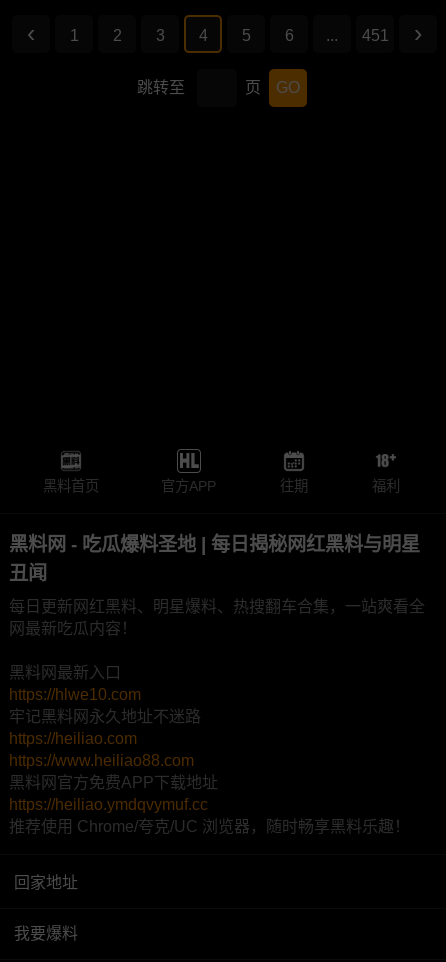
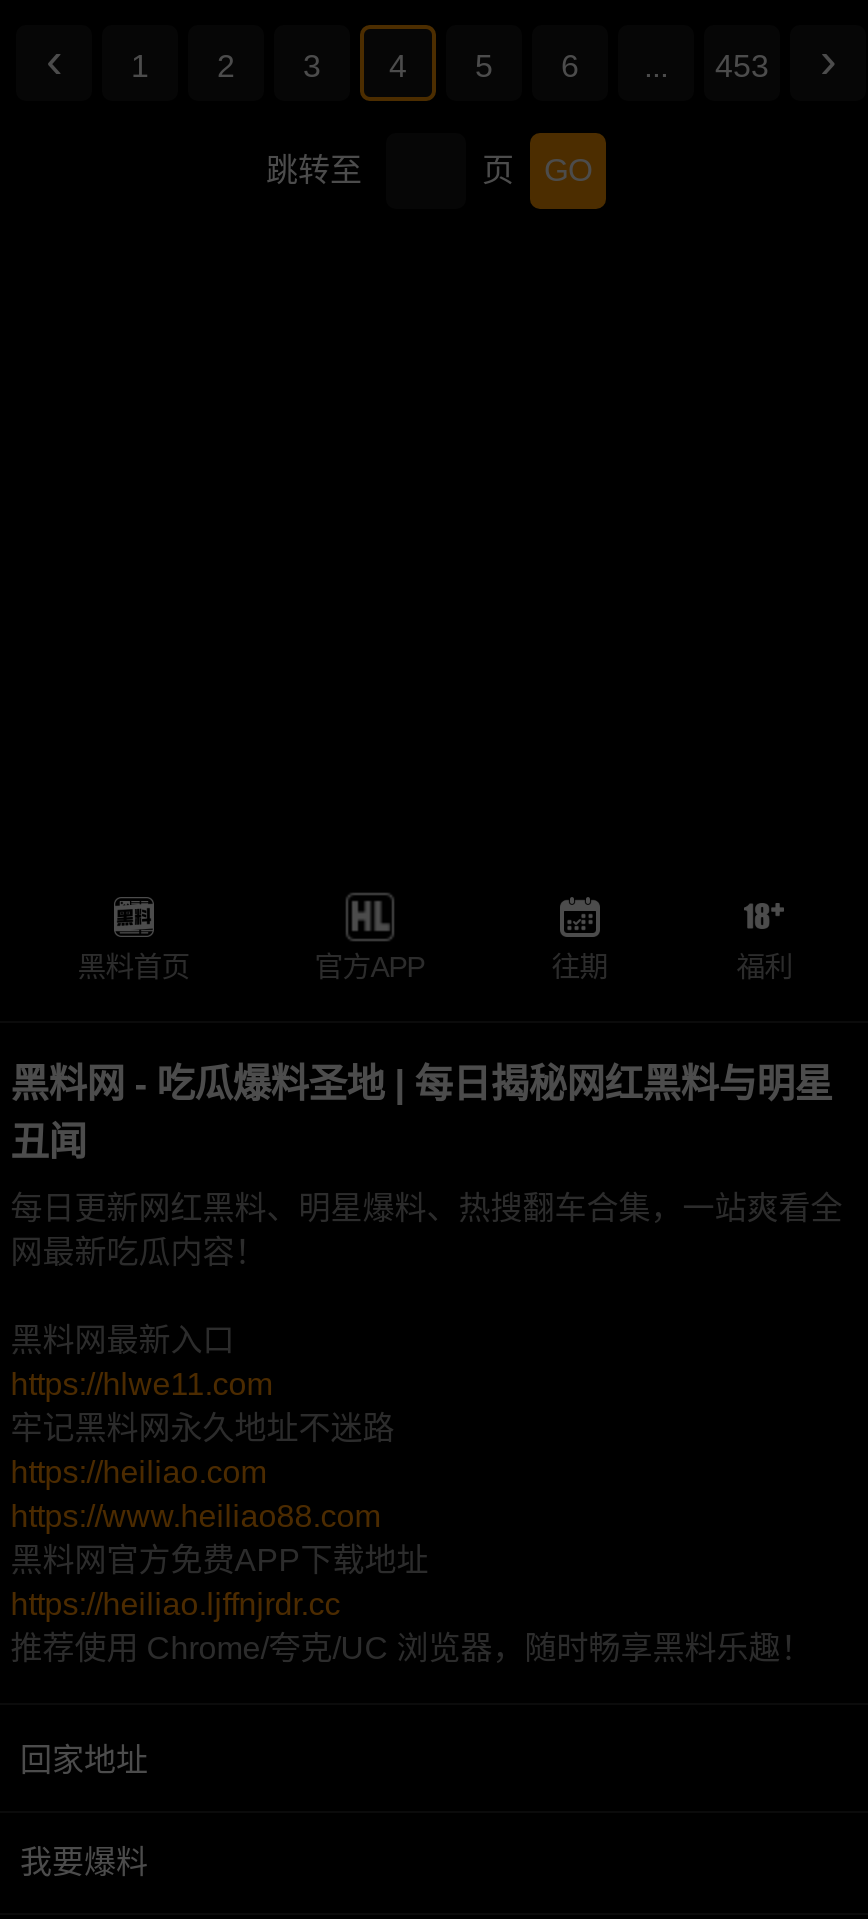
- 451
+ 453

- https://hlwe10.com
+ https://hlwe11.com

- https://heiliao.ymdqvymuf.cc
+ https://heiliao.ljffnjrdr.cc
